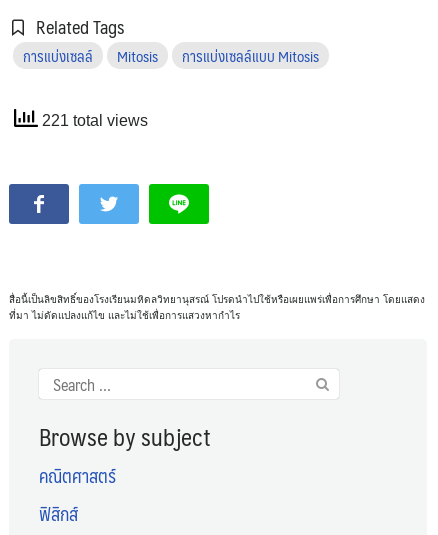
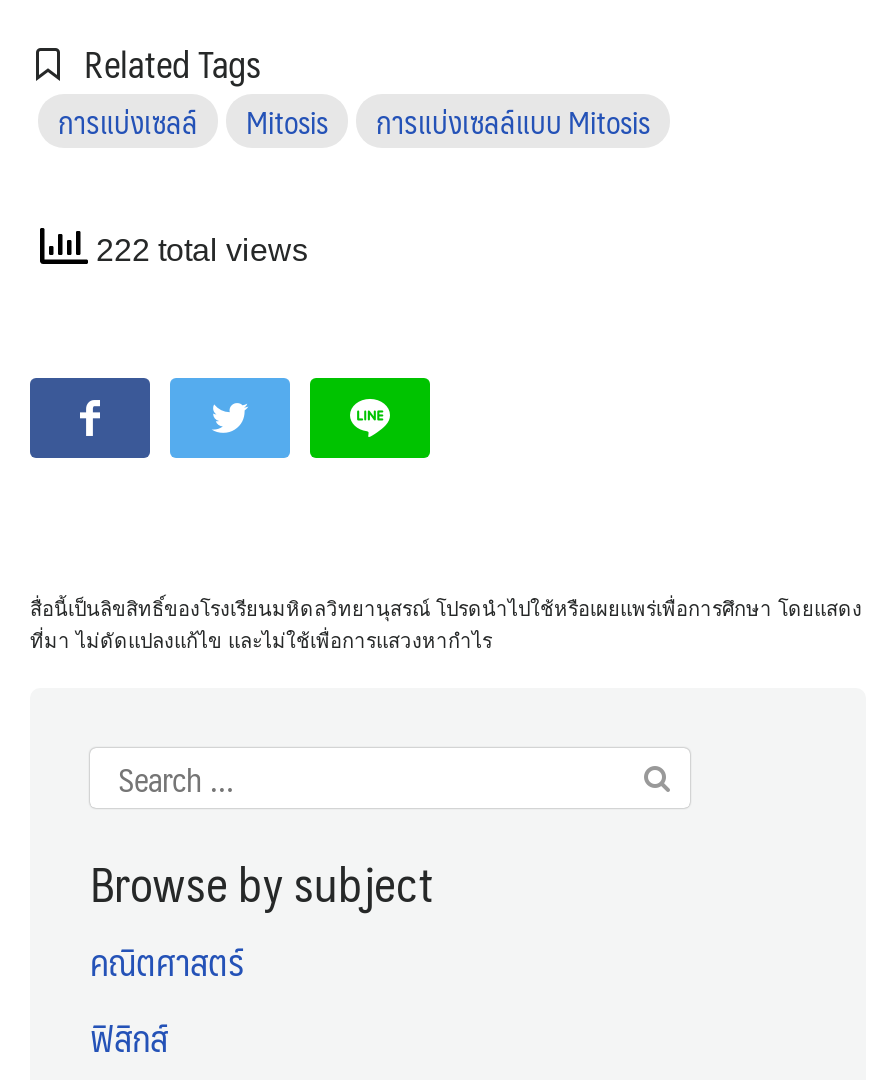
- 221 total views
+ 222 total views
